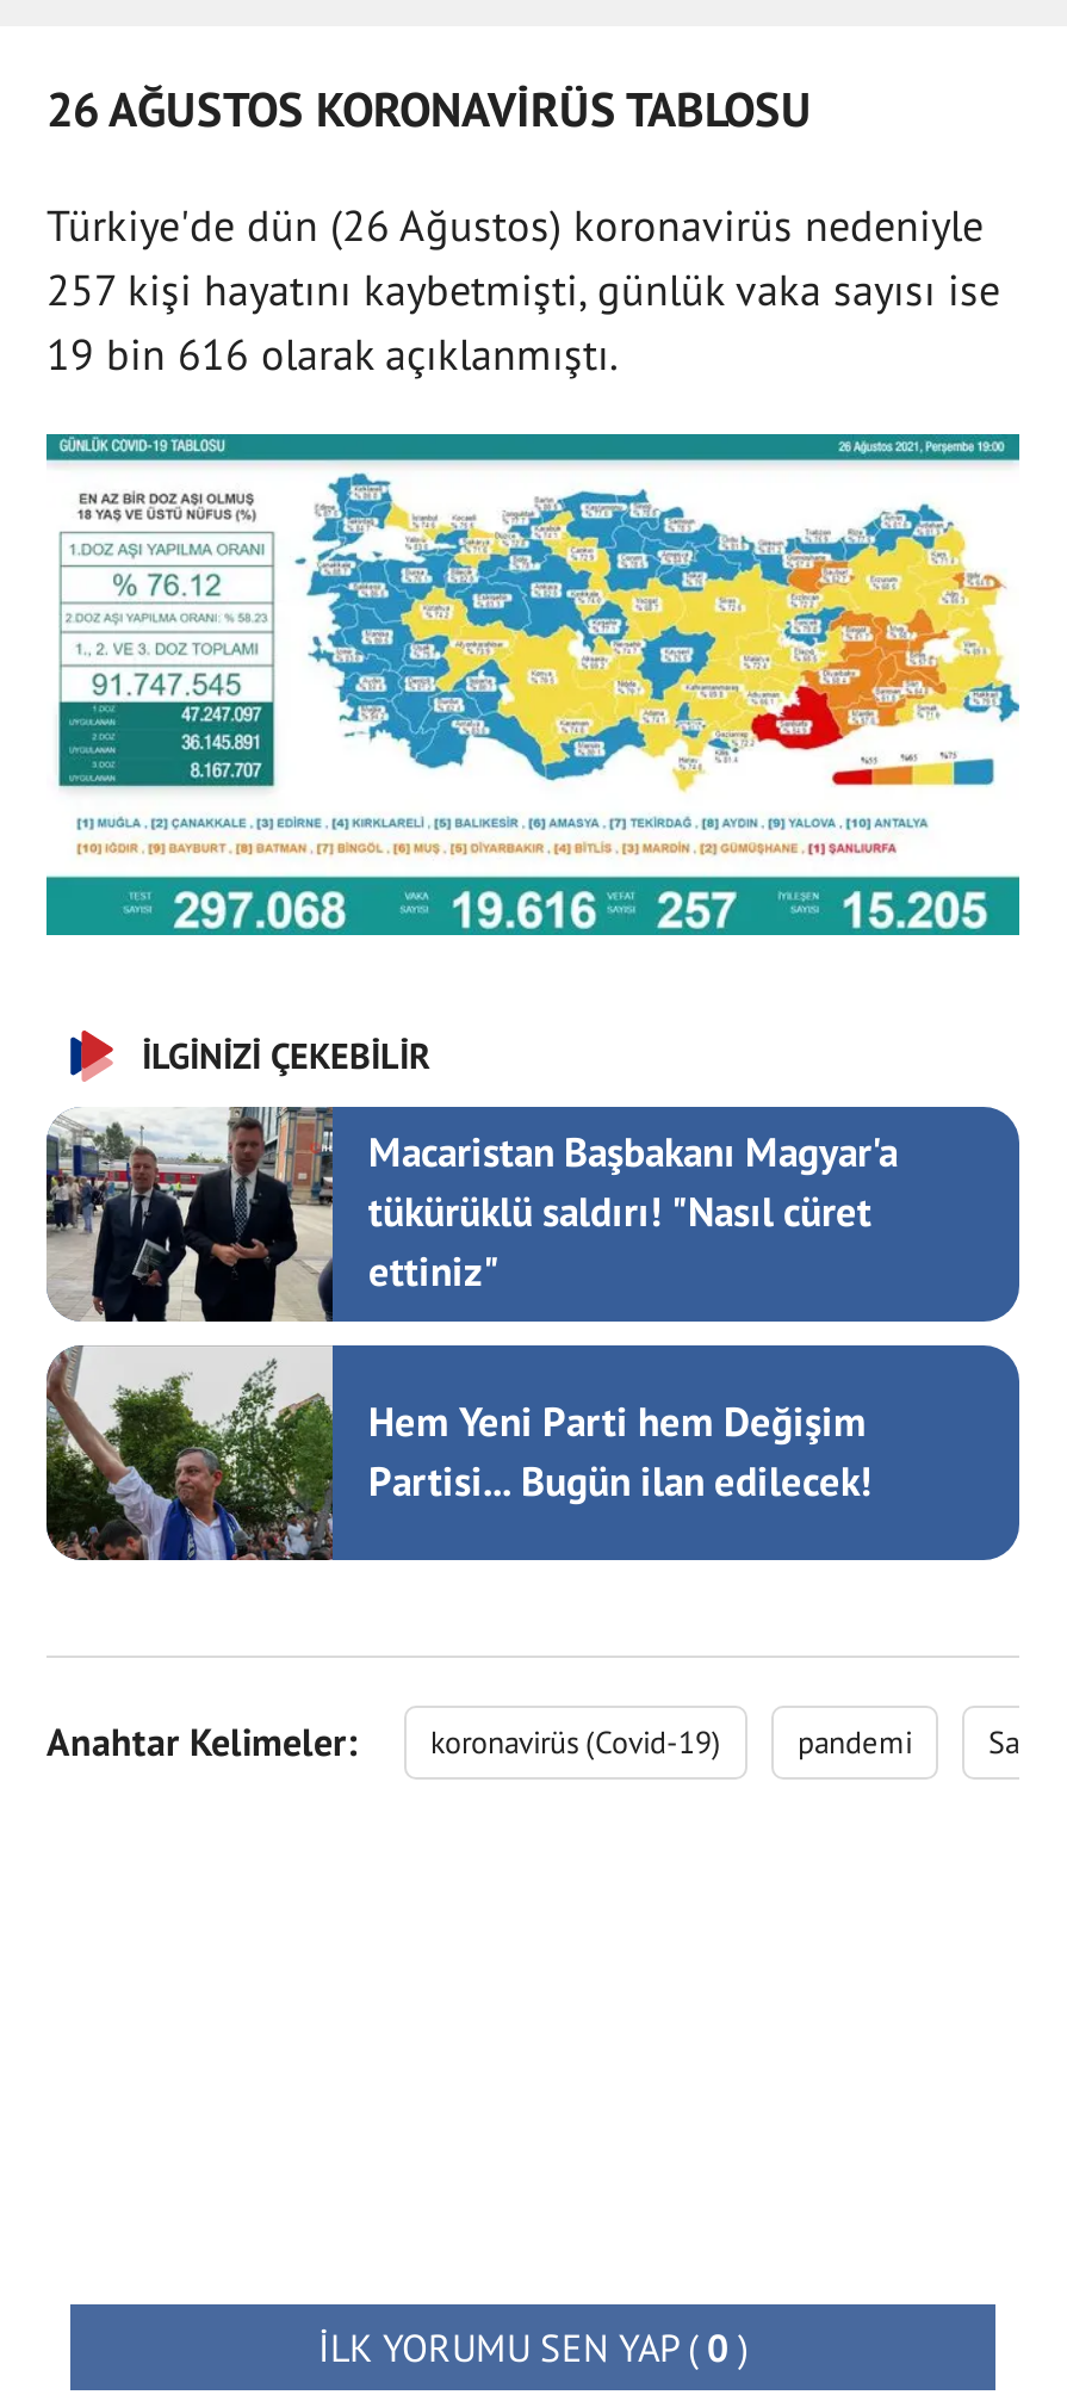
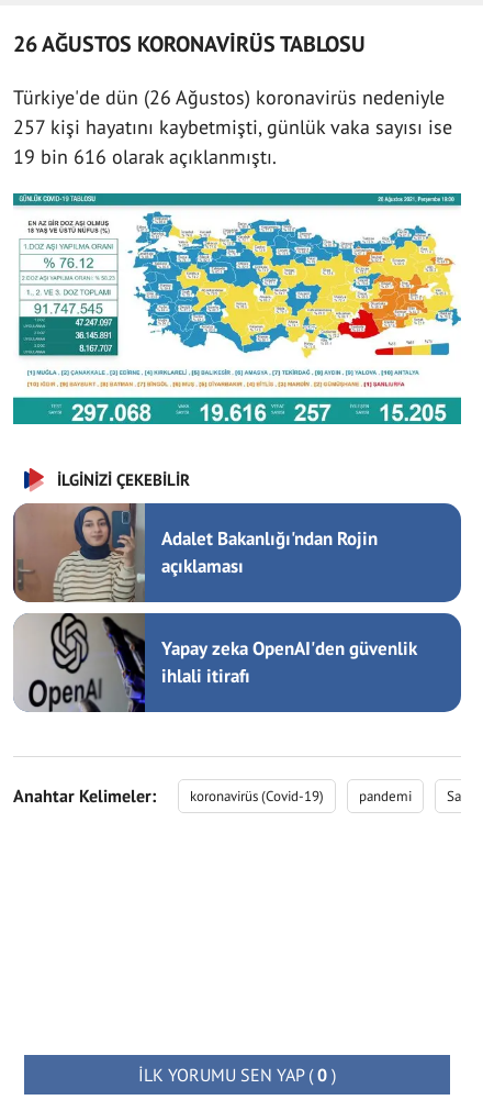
- [image]
- Macaristan Başbakanı Magyar'a
- tükürüklü saldırı! "Nasıl cüret
- ettiniz"
+ [image]
+ Adalet Bakanlığı'ndan Rojin
+ açıklaması

- [image]
- Hem Yeni Parti hem Değişim
- Partisi... Bugün ilan edilecek!
+ [image]
+ Yapay zeka OpenAI'den güvenlik
+ ihlali itirafı
